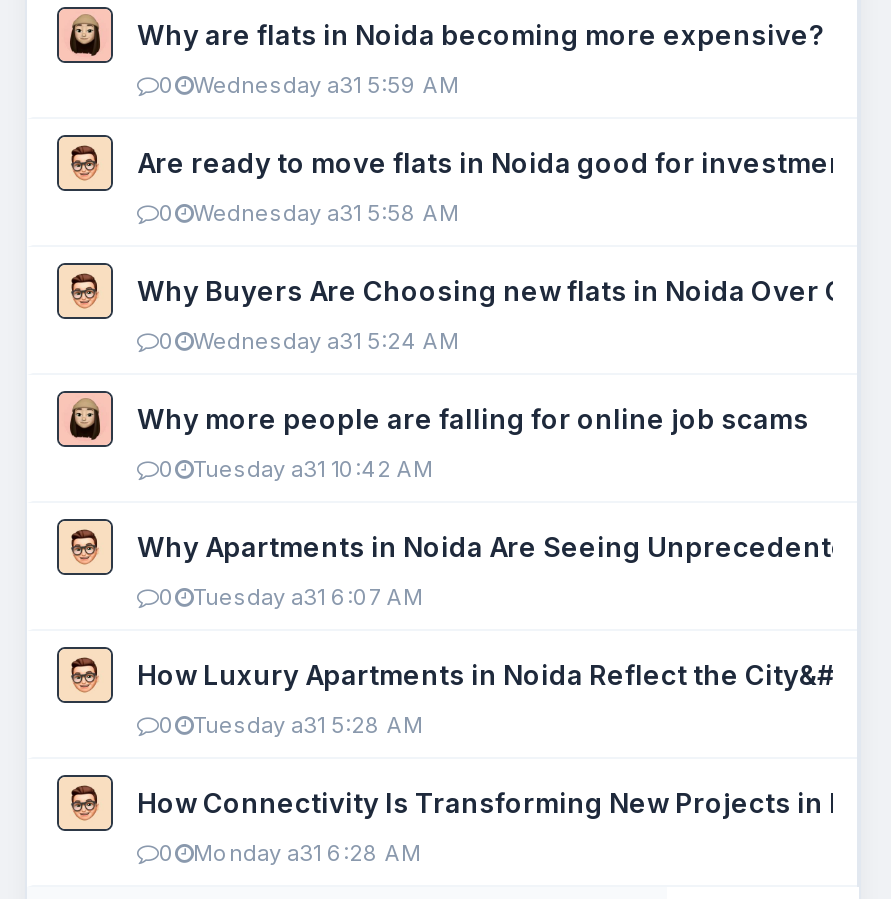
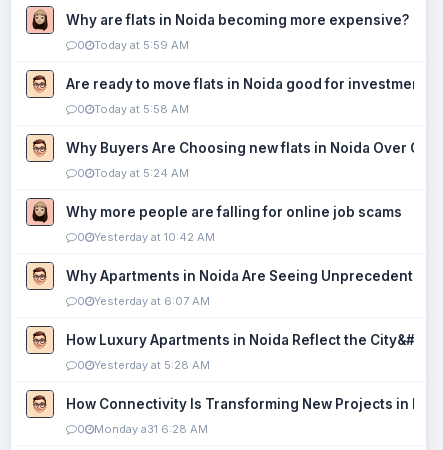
- Wednesday a31 5:59 AM
+ Today at 5:59 AM

- Wednesday a31 5:58 AM
+ Today at 5:58 AM

- Wednesday a31 5:24 AM
+ Today at 5:24 AM

- Tuesday a31 10:42 AM
+ Yesterday at 10:42 AM

- Tuesday a31 6:07 AM
+ Yesterday at 6:07 AM

- Tuesday a31 5:28 AM
+ Yesterday at 5:28 AM
